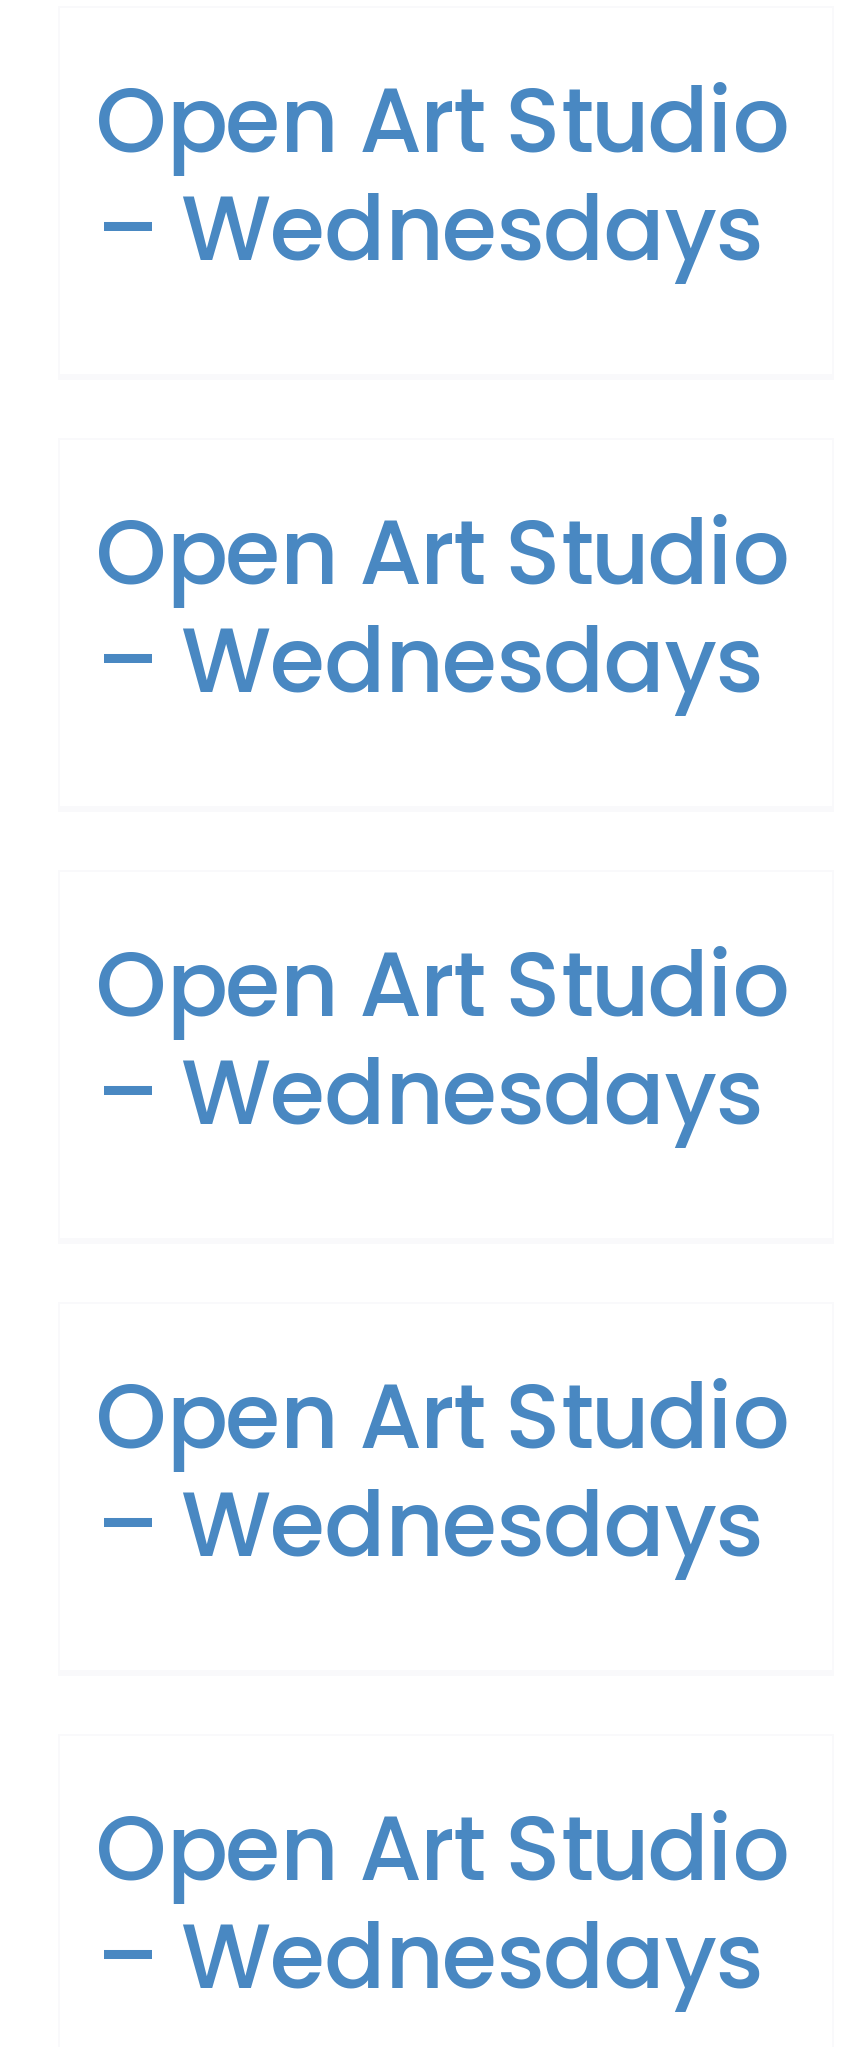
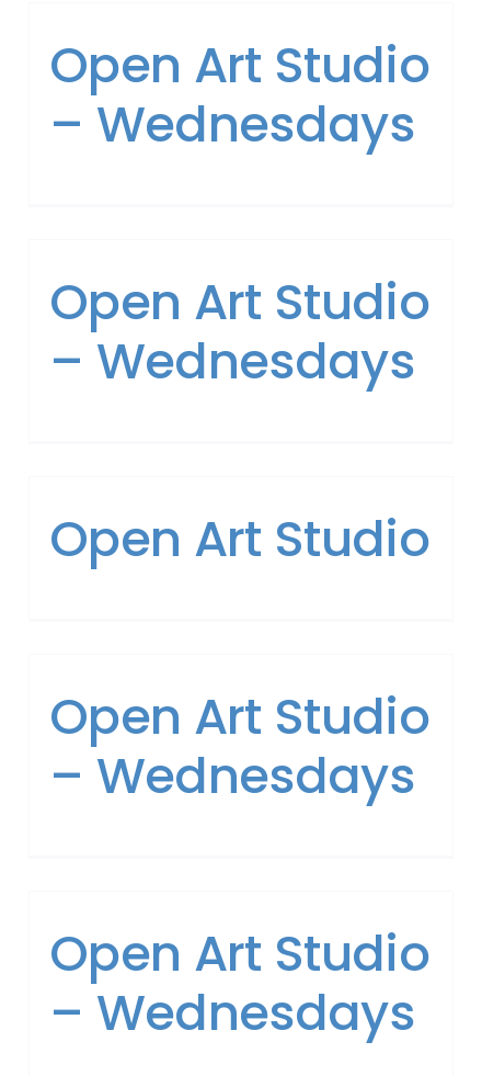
- – Wednesdays
